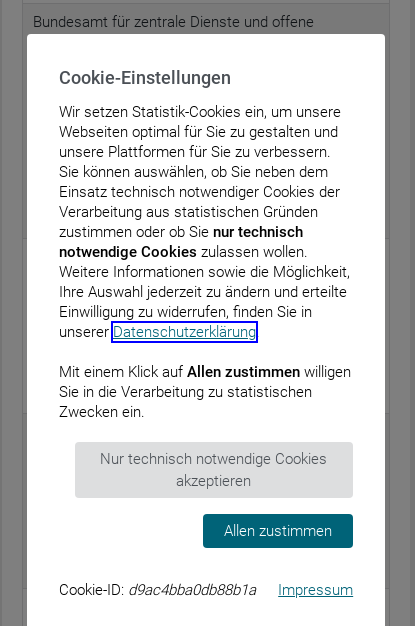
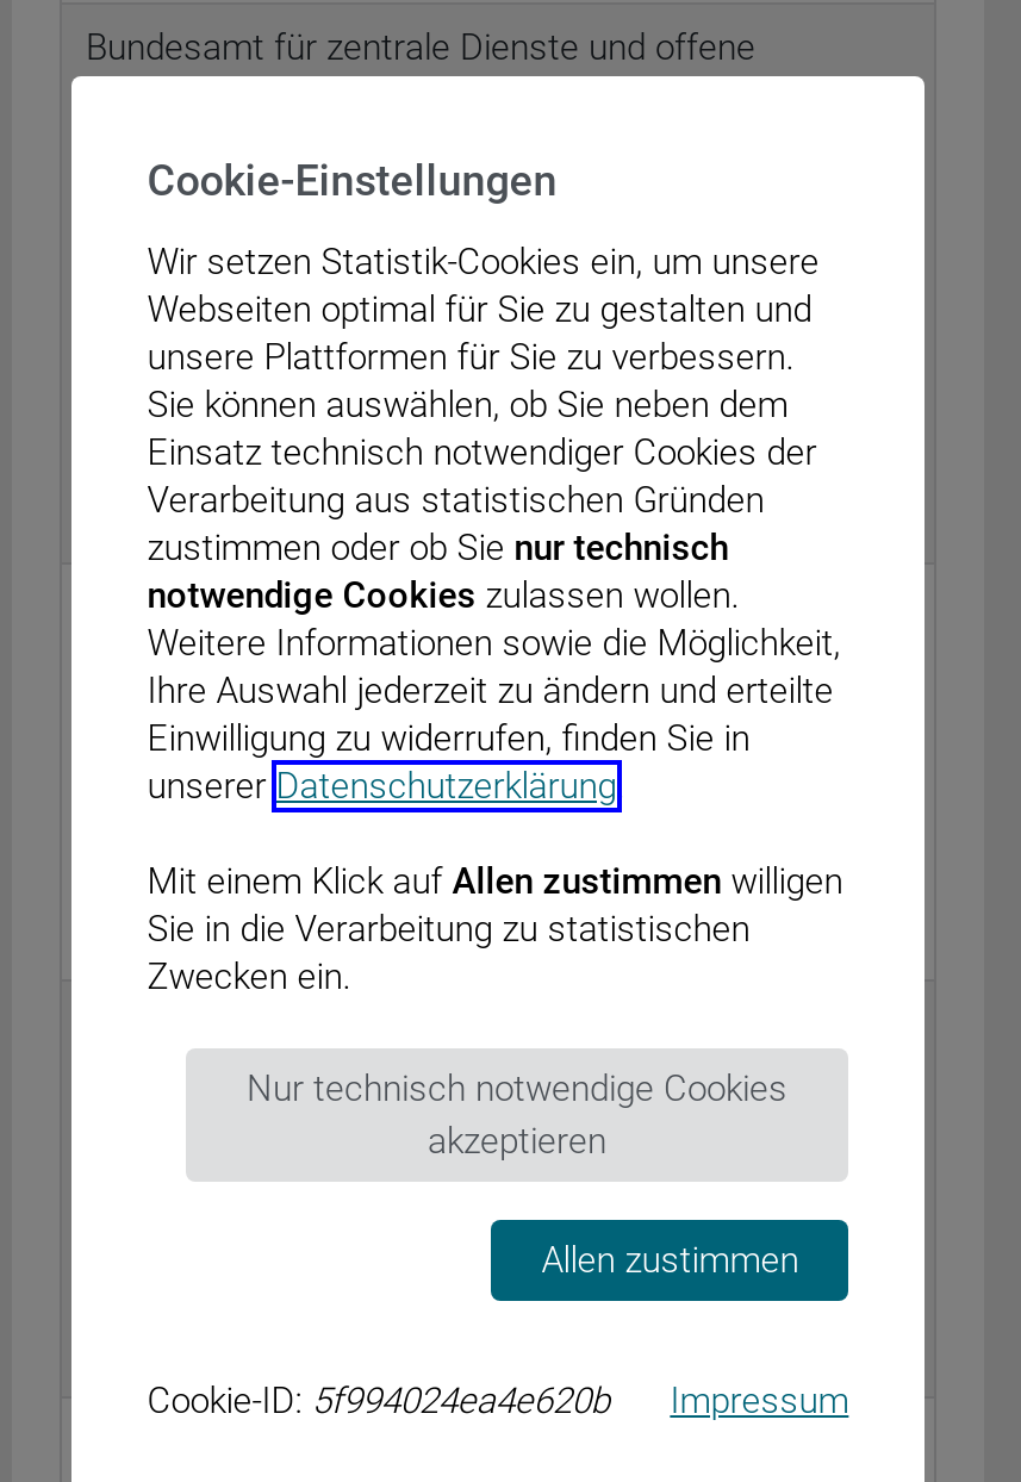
- Cookie-ID: d9ac4bba0db88b1a
+ Cookie-ID: 5f994024ea4e620b
